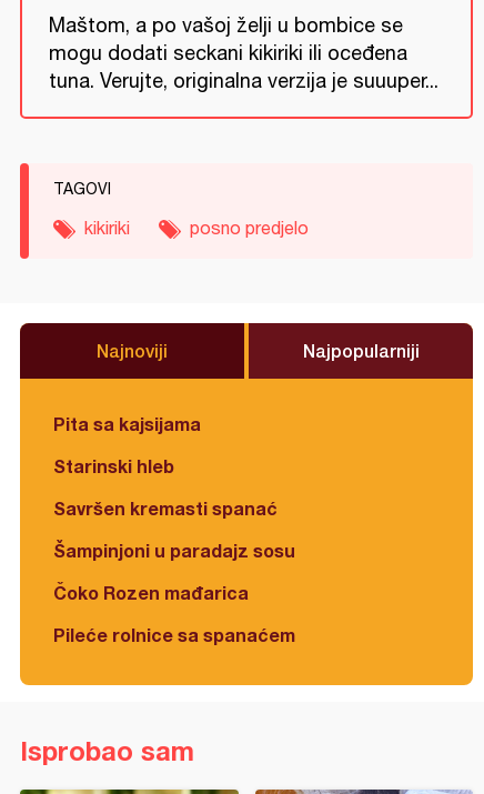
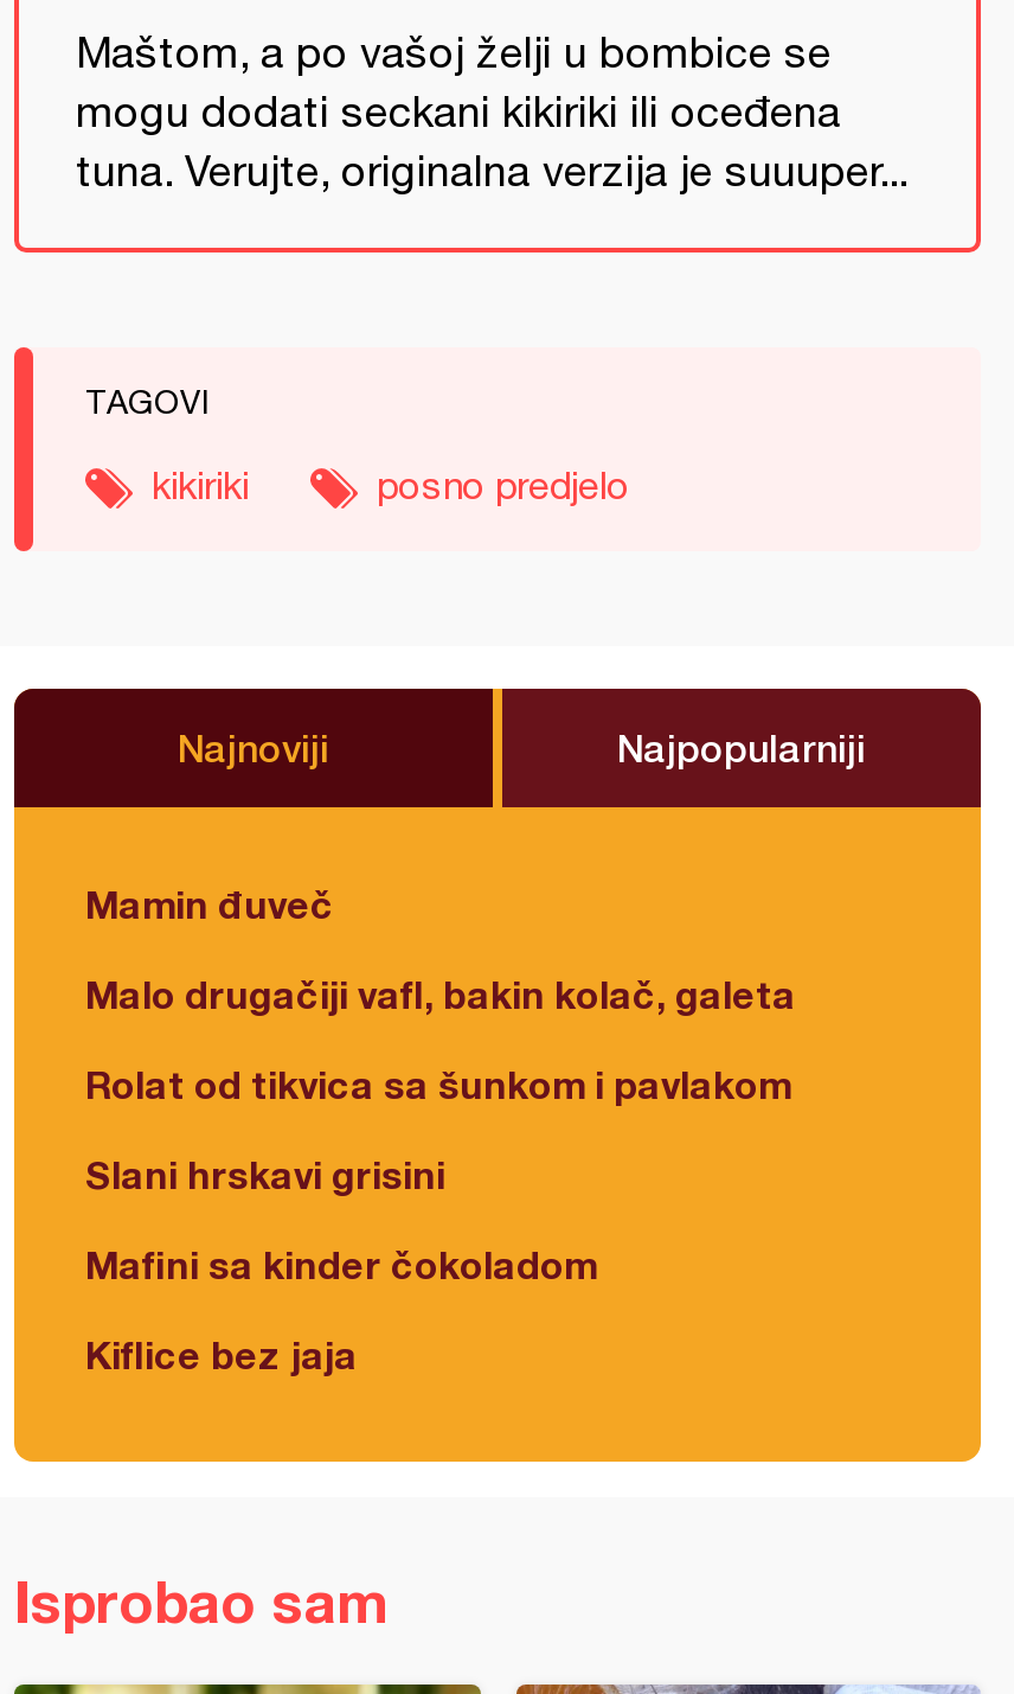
- Pita sa kajsijama
+ Mamin đuveč

- Starinski hleb
+ Malo drugačiji vafl, bakin kolač, galeta

- Savršen kremasti spanać
+ Rolat od tikvica sa šunkom i pavlakom

- Šampinjoni u paradajz sosu
+ Slani hrskavi grisini

- Čoko Rozen mađarica
+ Mafini sa kinder čokoladom

- Pileće rolnice sa spanaćem
+ Kiflice bez jaja
